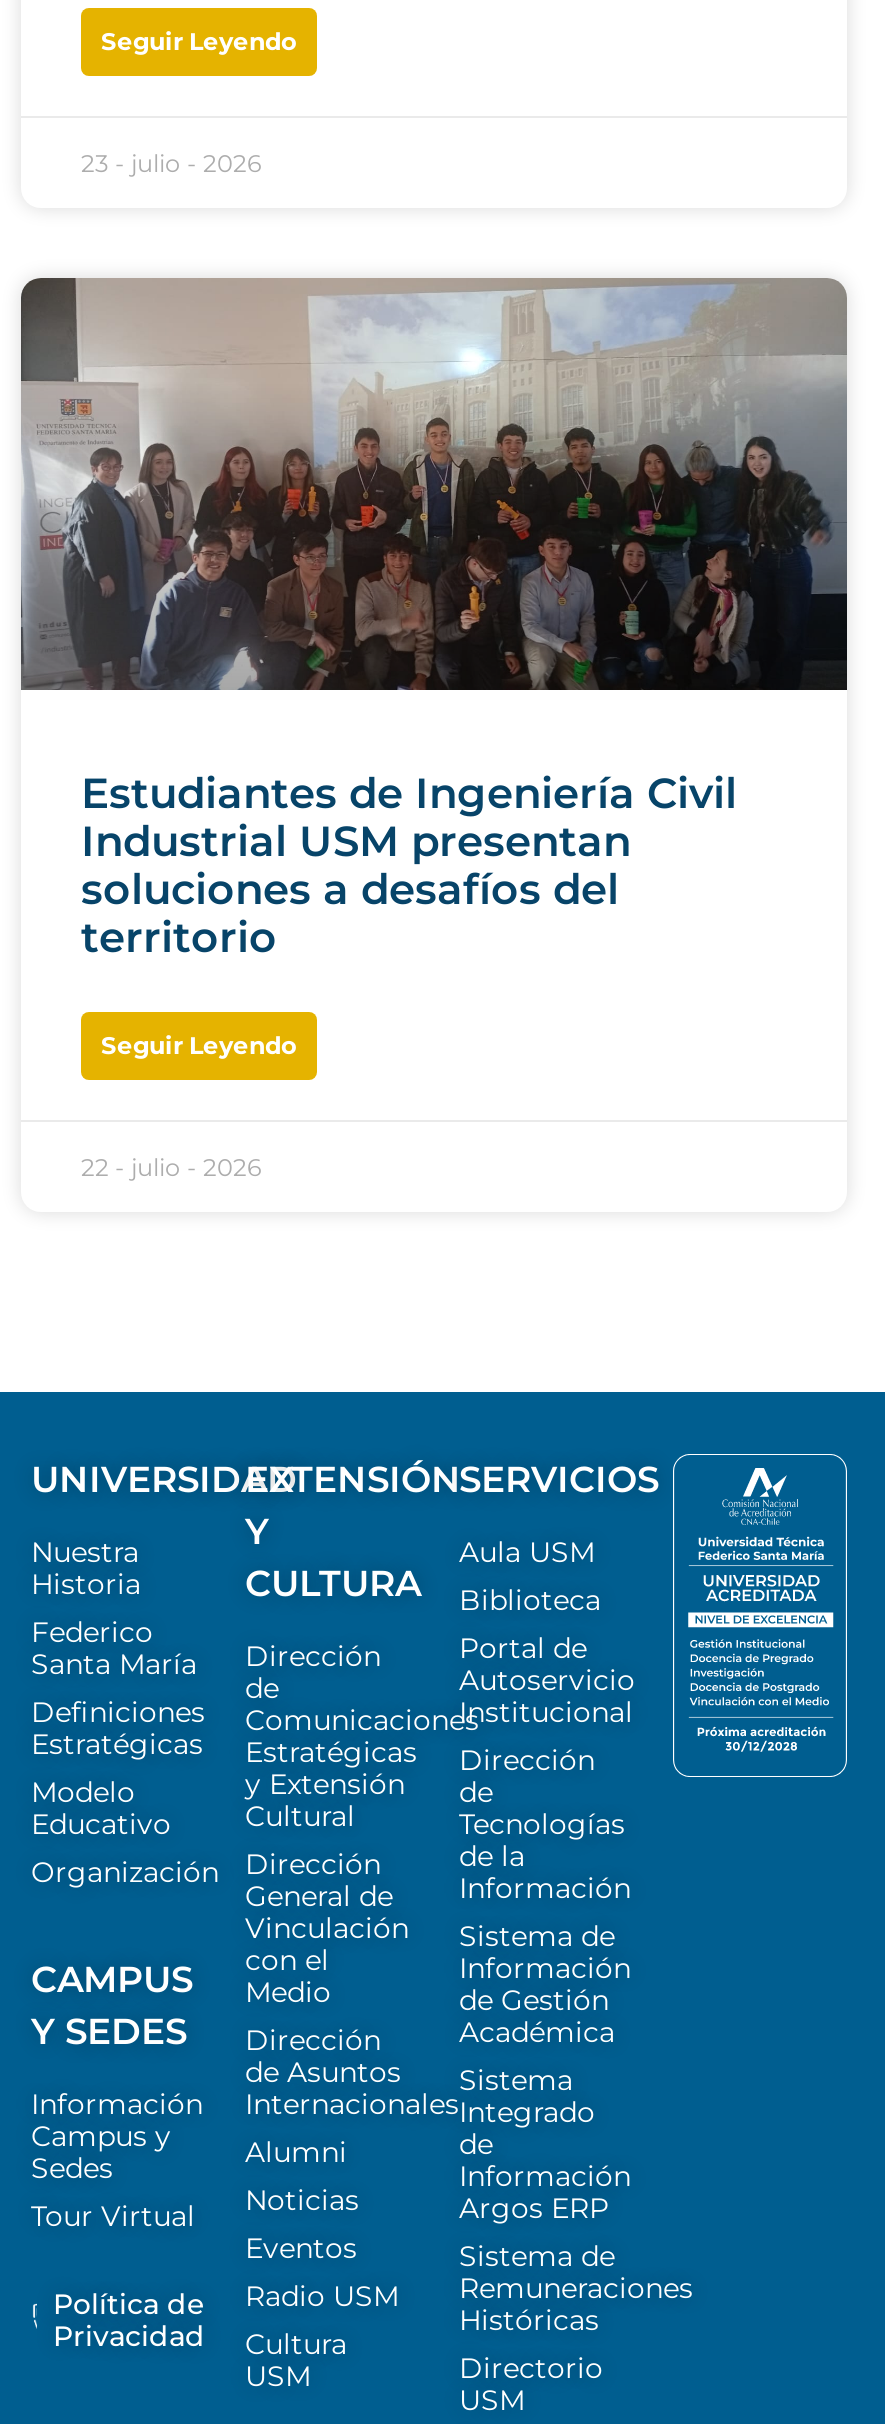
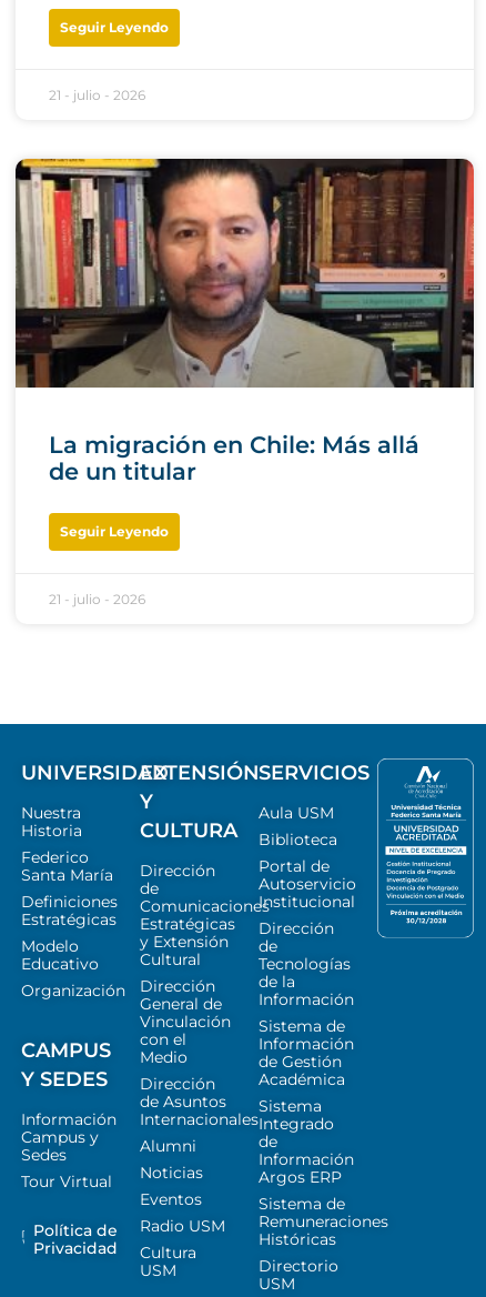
- 23 - julio - 2026
+ 21 - julio - 2026

- [image]
- Estudiantes de Ingeniería Civil
- Industrial USM presentan
- soluciones a desafíos del
- territorio
+ [image]
+ La migración en Chile: Más allá
+ de un titular

- 22 - julio - 2026
+ 21 - julio - 2026
